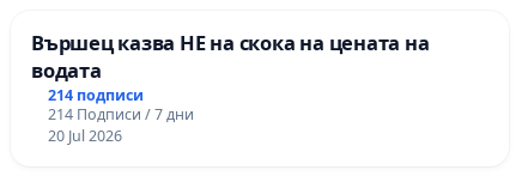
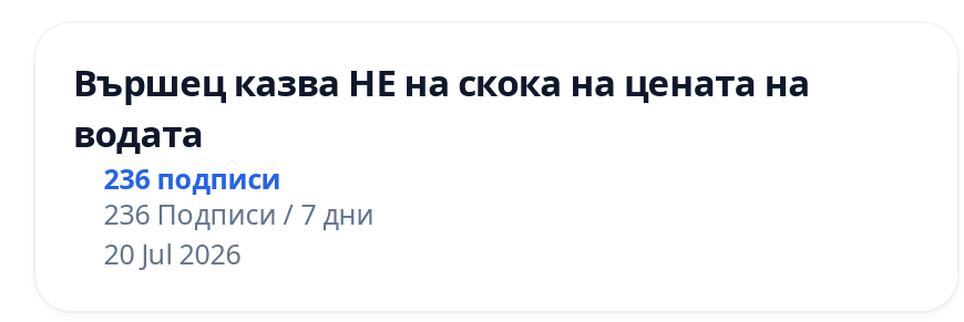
- 214 подписи
+ 236 подписи

- 214 Подписи / 7 дни
+ 236 Подписи / 7 дни
